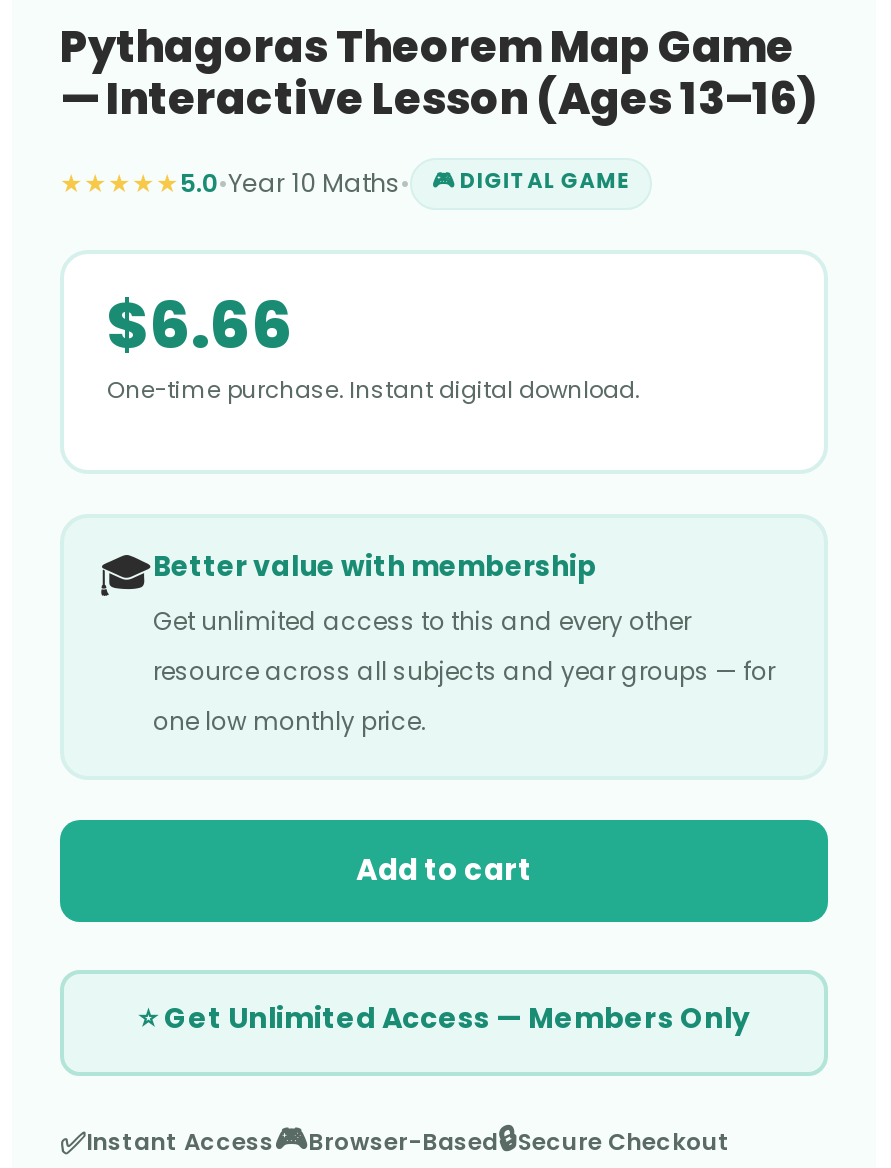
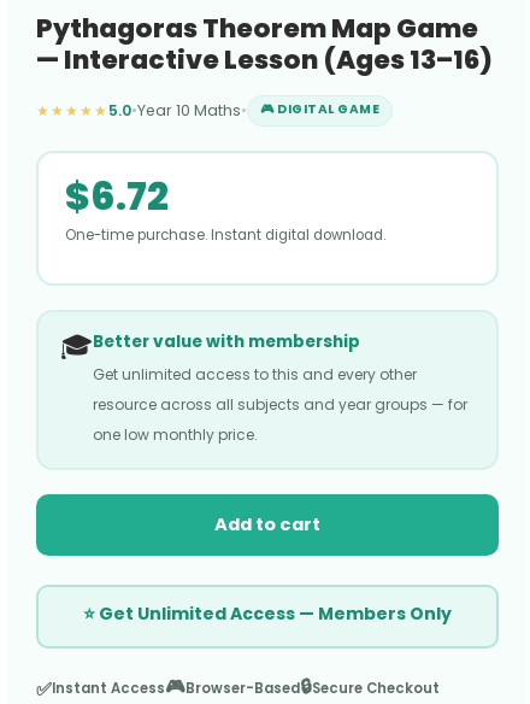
- $6.66
+ $6.72
